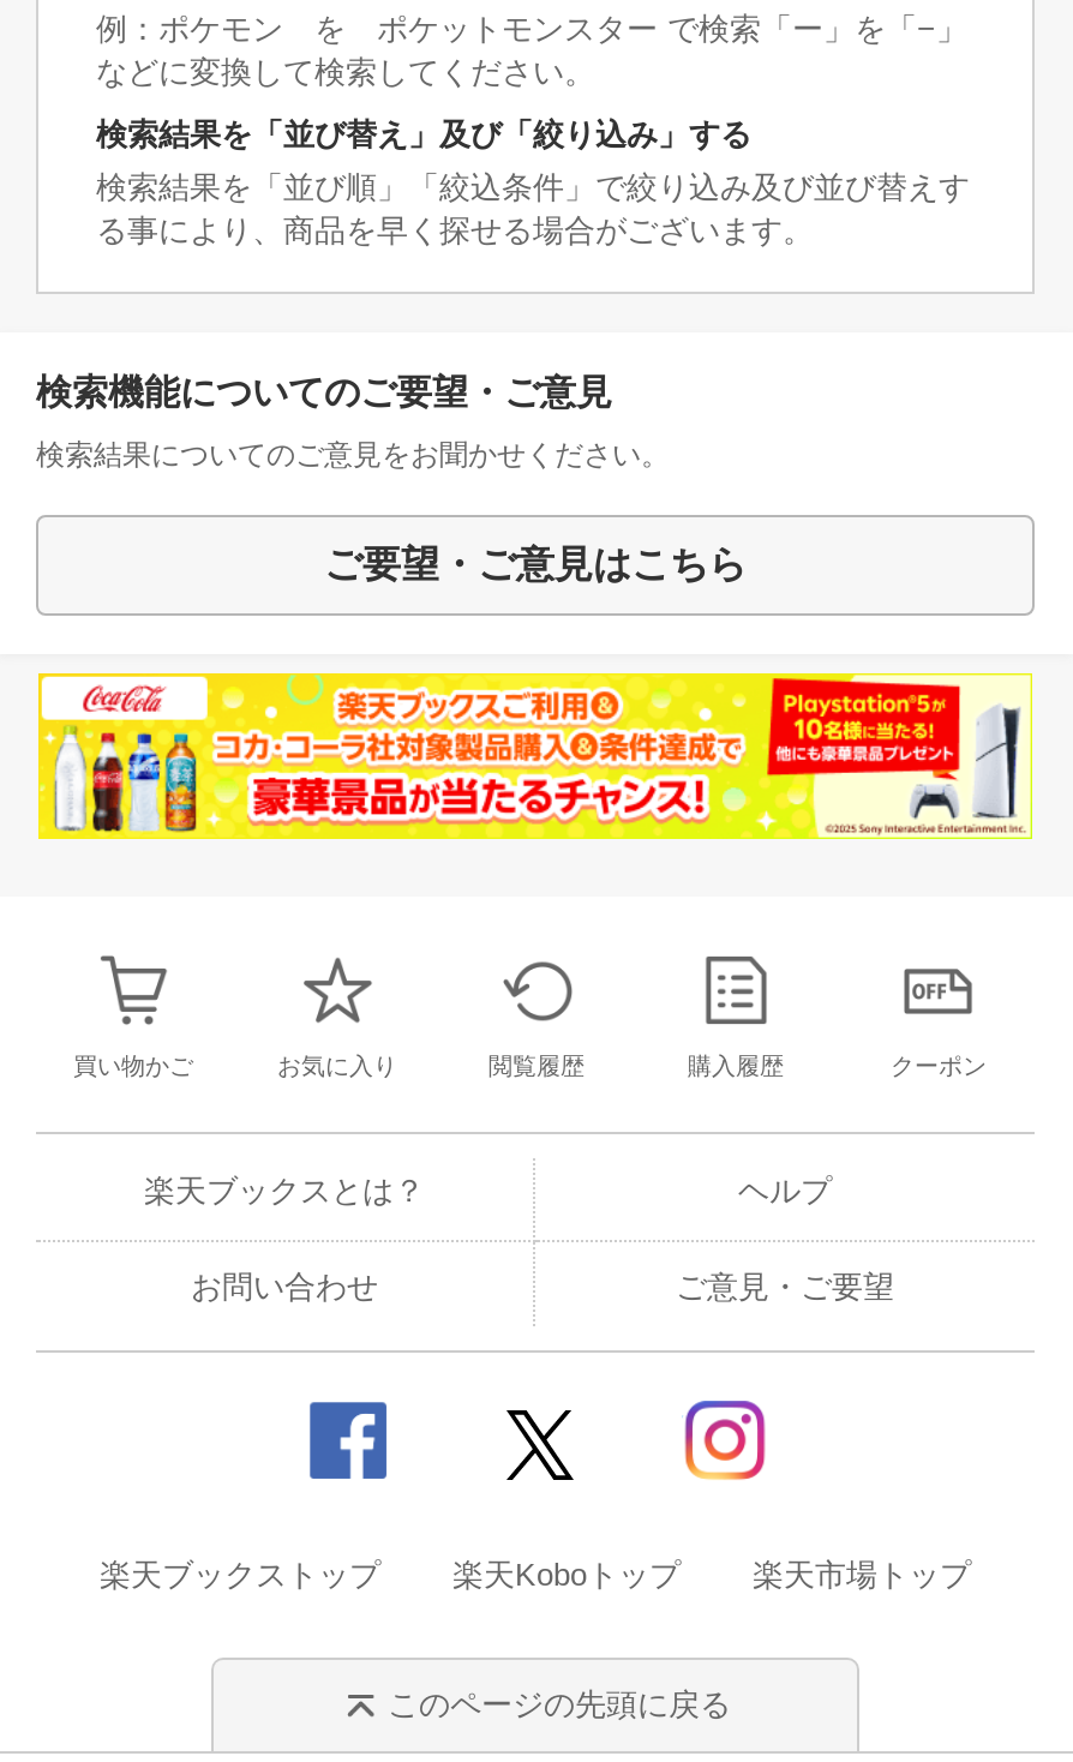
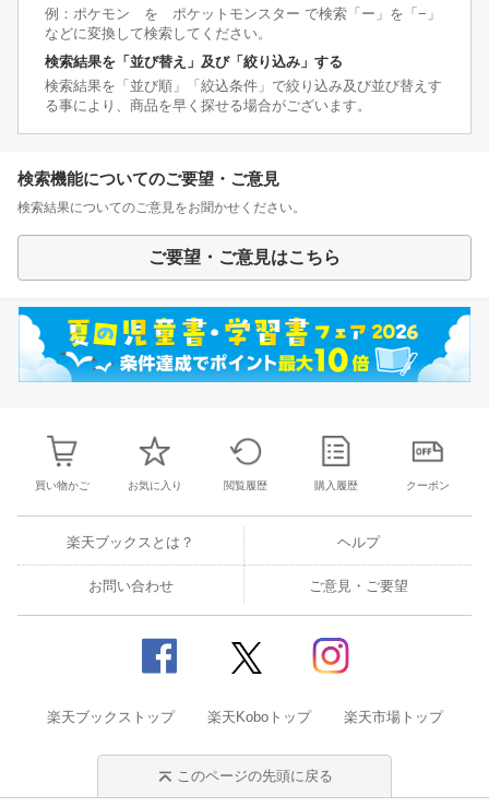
- [image]
+ [image]
